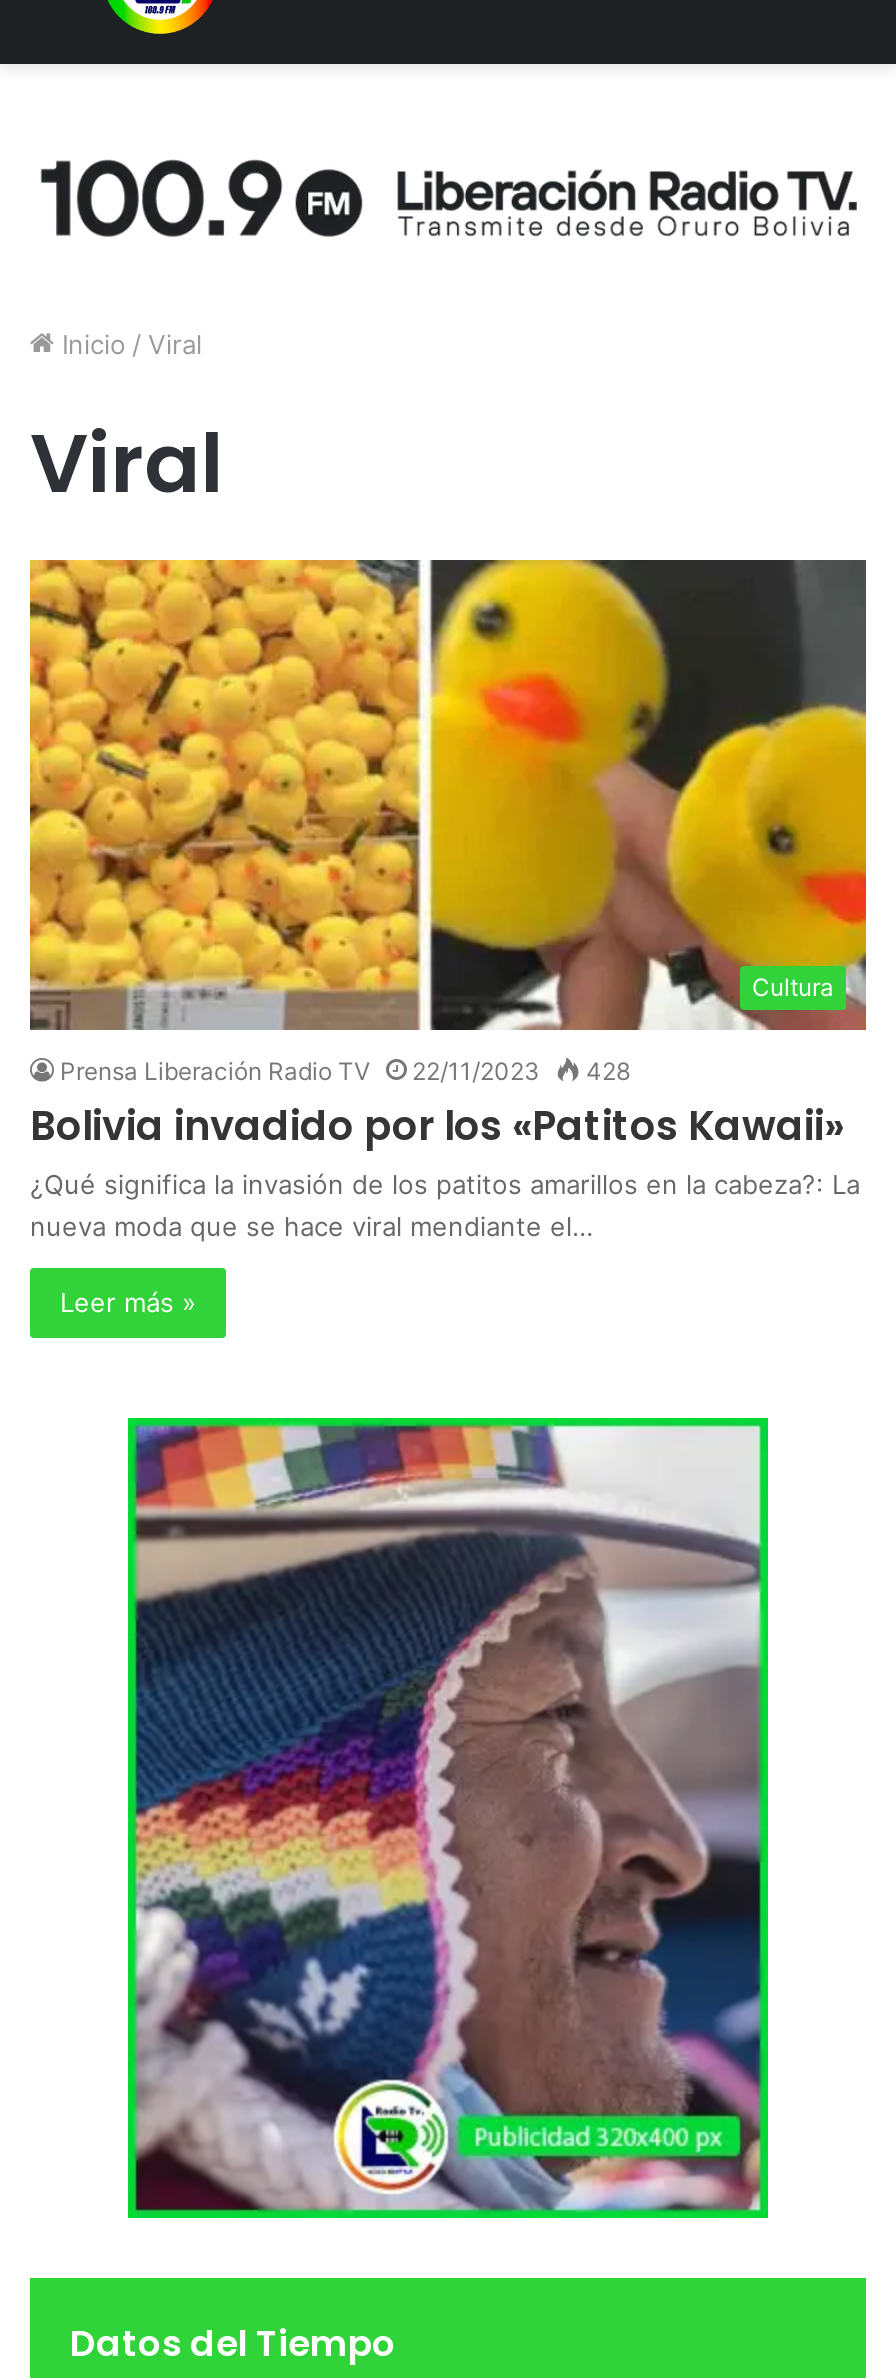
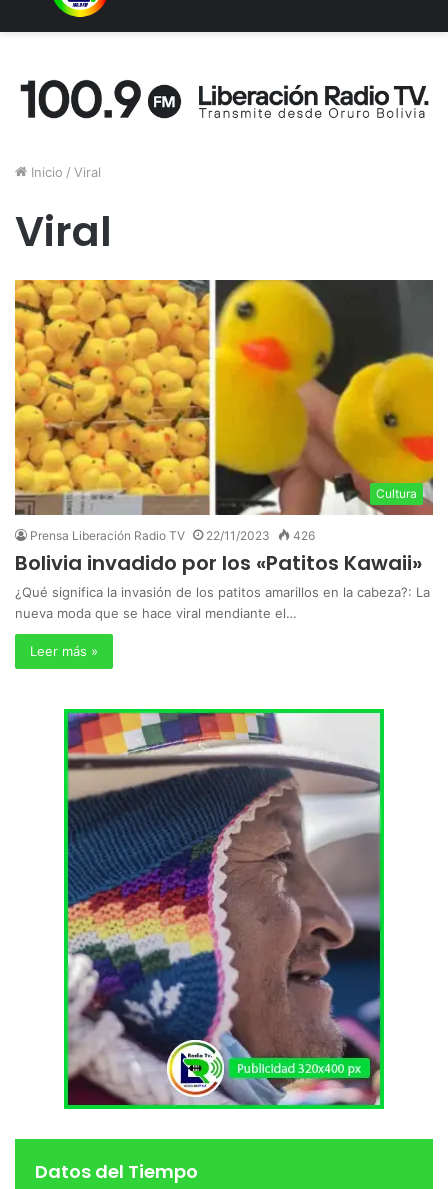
- Prensa Liberación Radio TV 22/11/2023 428
+ Prensa Liberación Radio TV 22/11/2023 426
